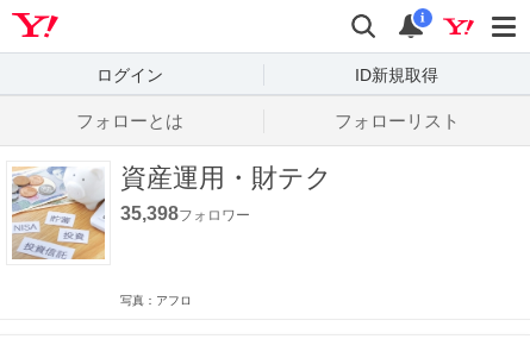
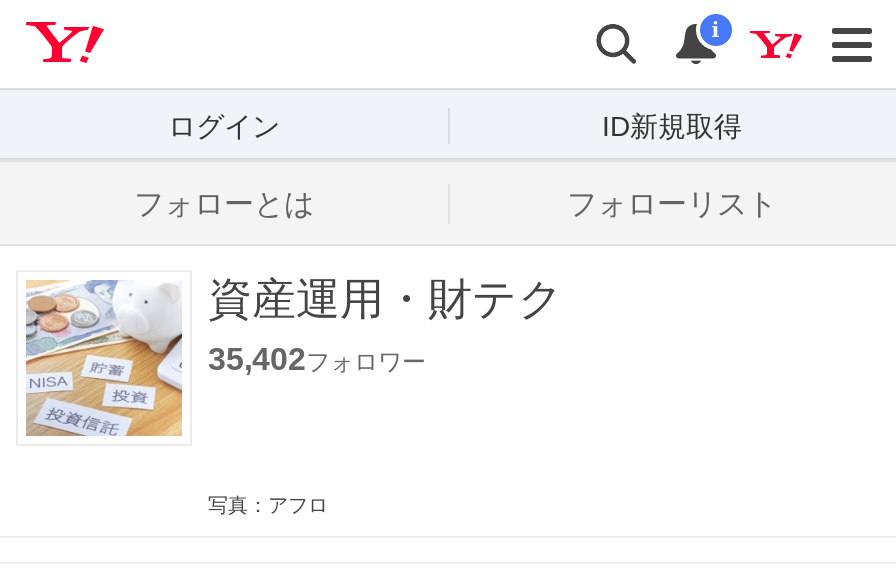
- 35,398フォロワー
+ 35,402フォロワー
